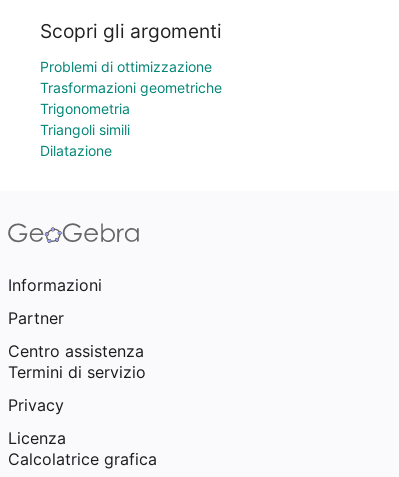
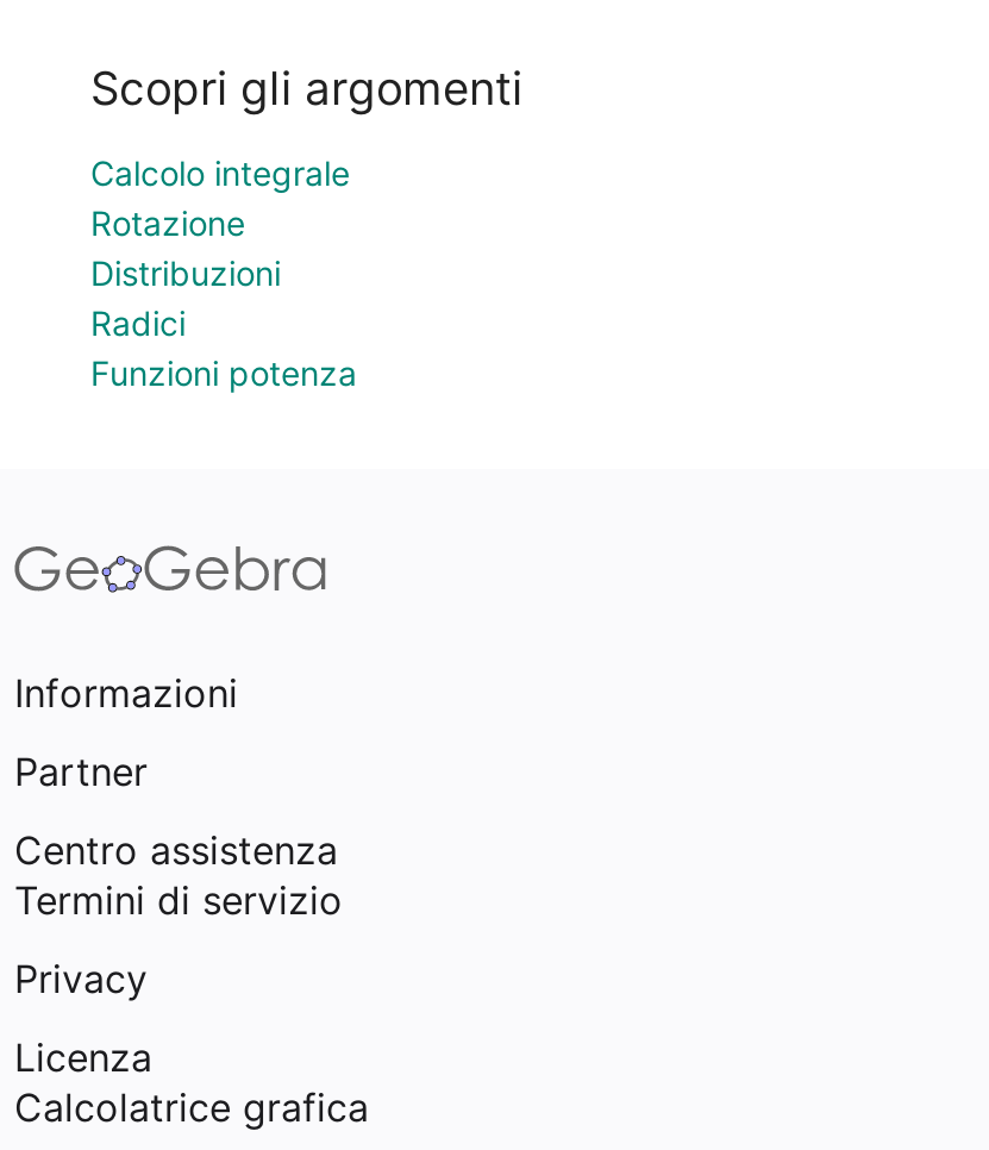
- Problemi di ottimizzazione
- Trasformazioni geometriche
- Trigonometria
- Triangoli simili
- Dilatazione
+ Calcolo integrale
+ Rotazione
+ Distribuzioni
+ Radici
+ Funzioni potenza
